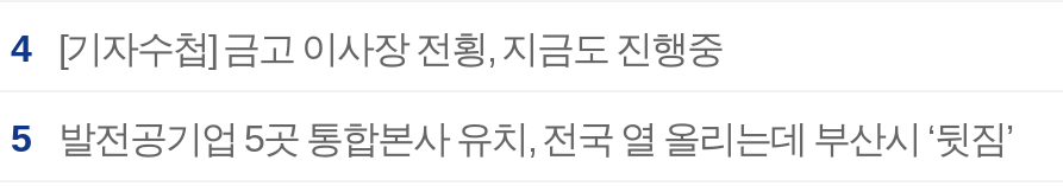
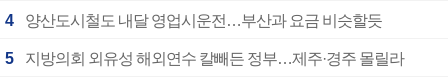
- [기자수첩] 금고 이사장 전횡, 지금도 진행중
+ 양산도시철도 내달 영업시운전…부산과 요금 비슷할듯

- 발전공기업 5곳 통합본사 유치, 전국 열 올리는데 부산시 ‘뒷짐’
+ 지방의회 외유성 해외연수 칼빼든 정부…제주·경주 몰릴라
